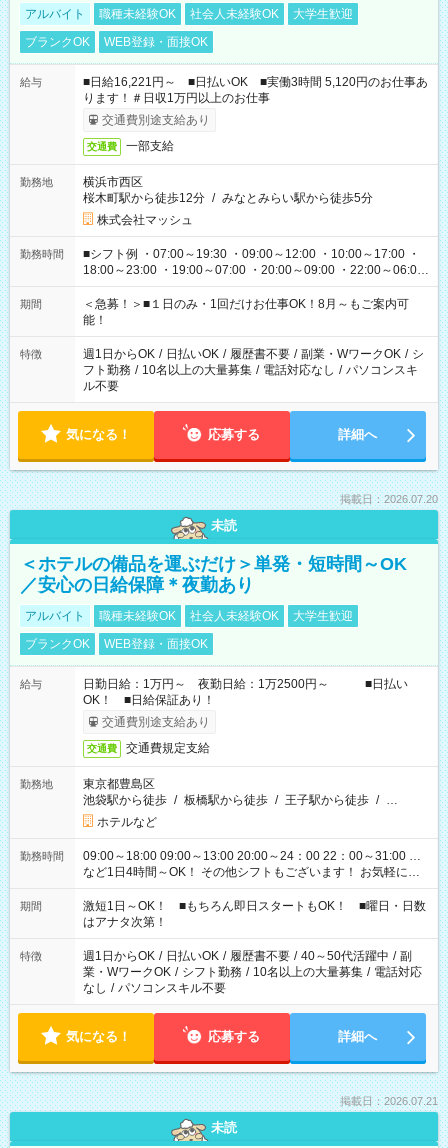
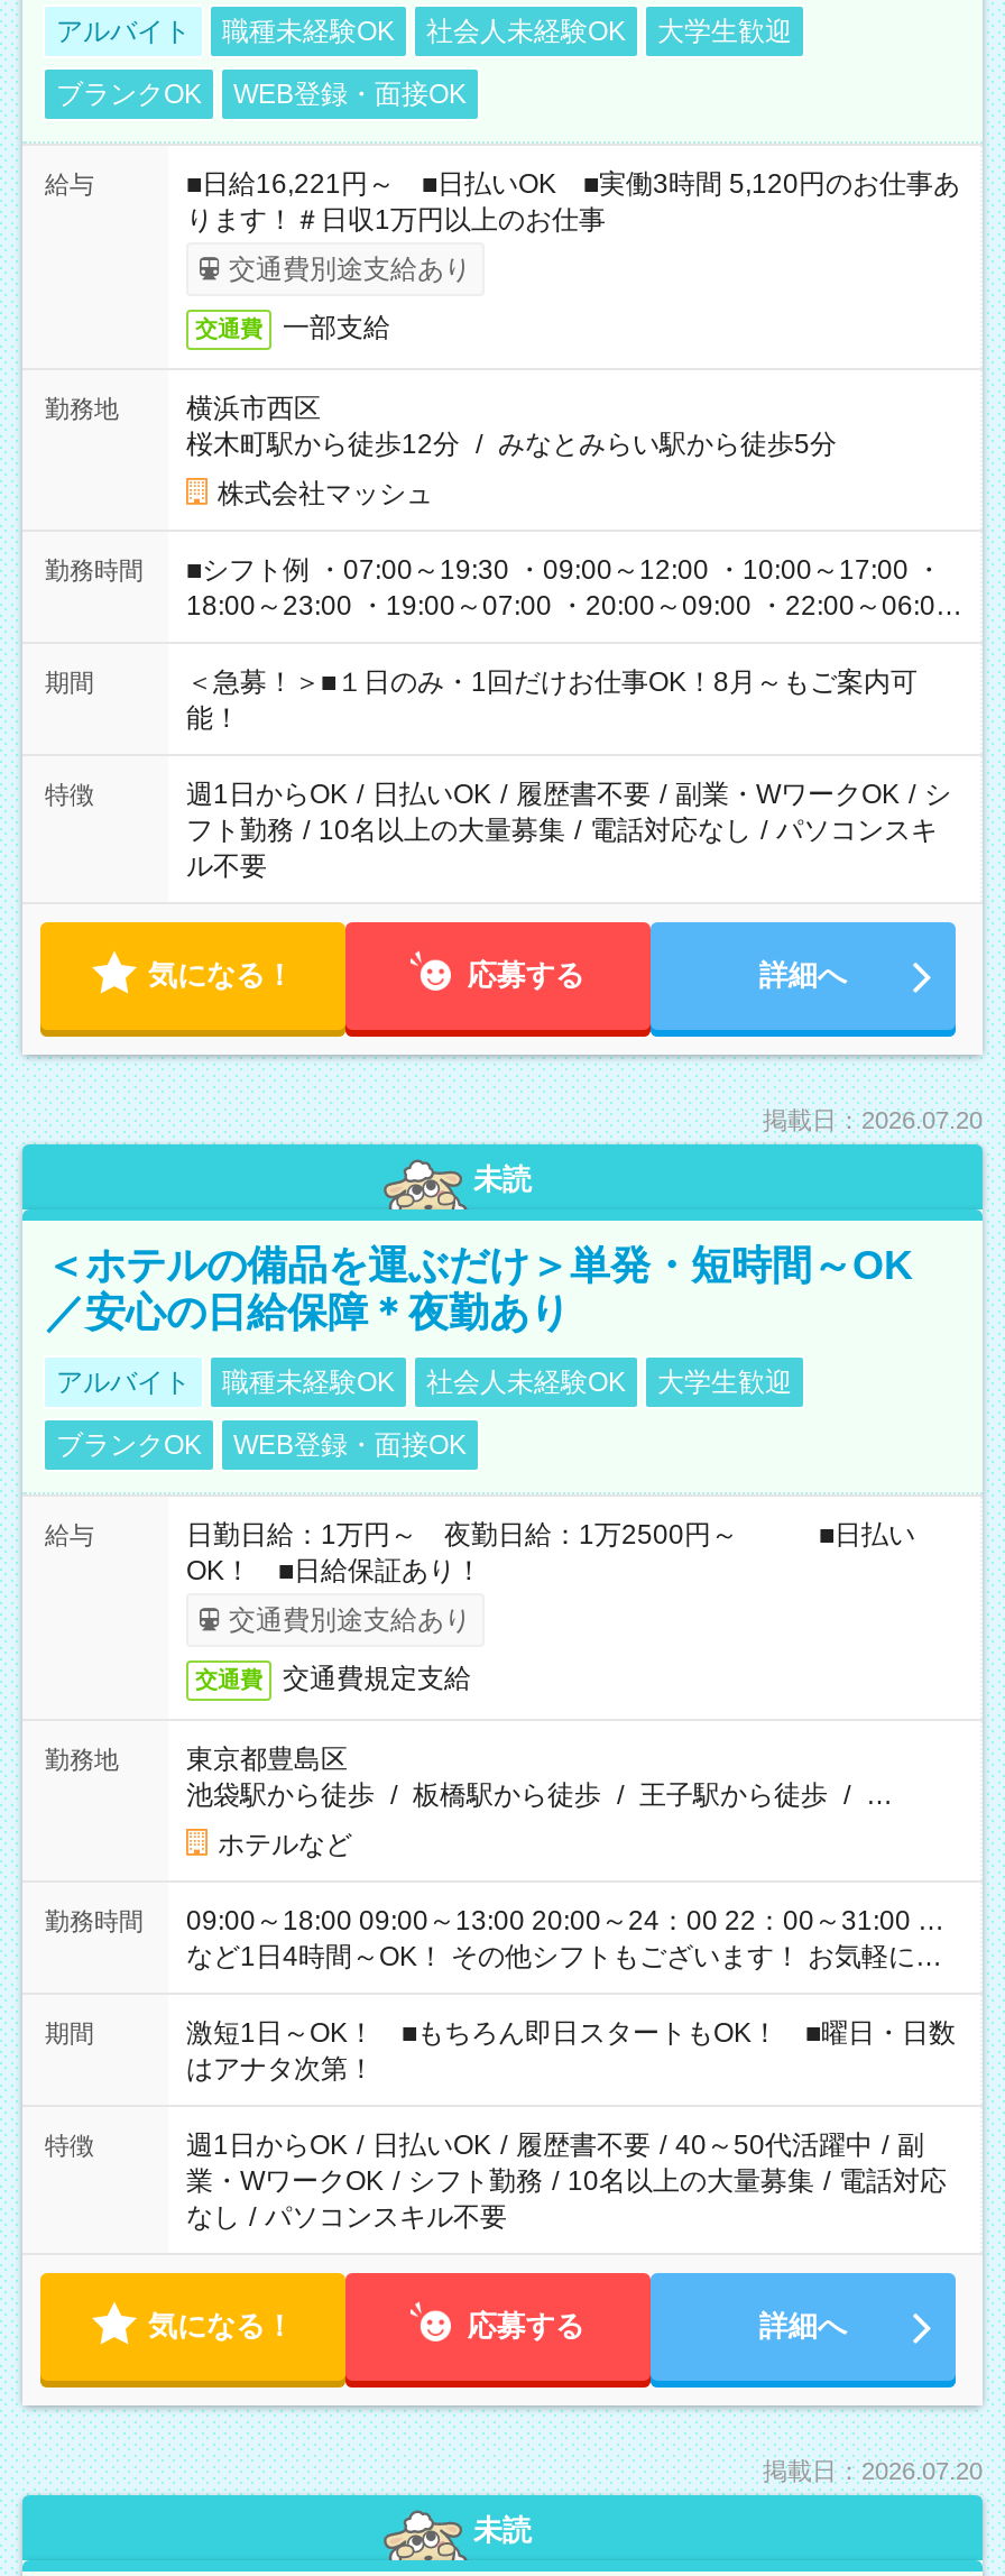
- 掲載日：2026.07.21
+ 掲載日：2026.07.20
